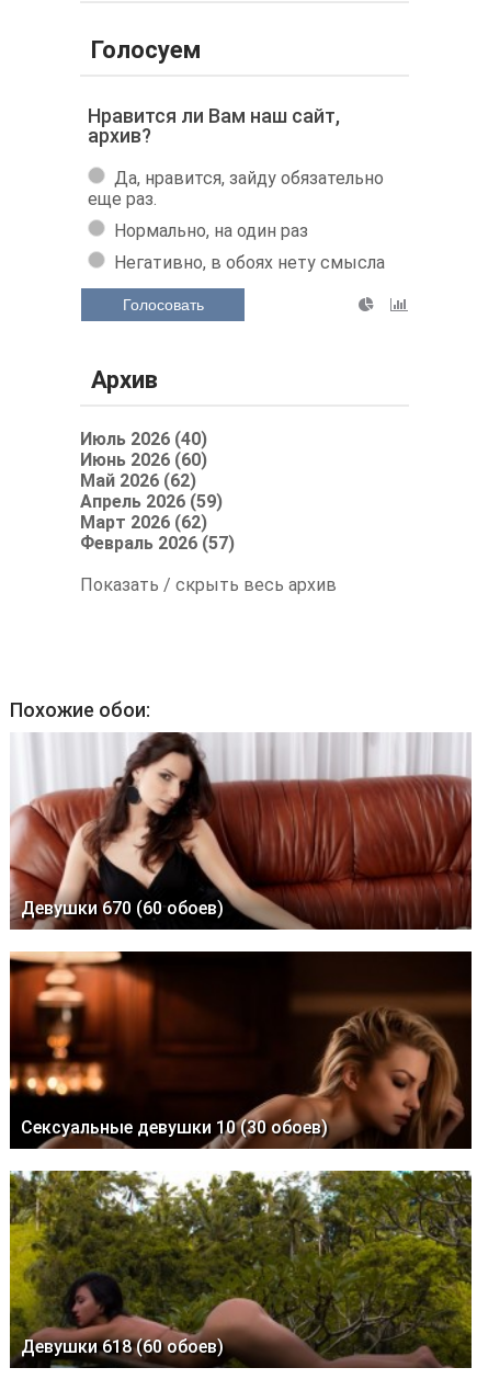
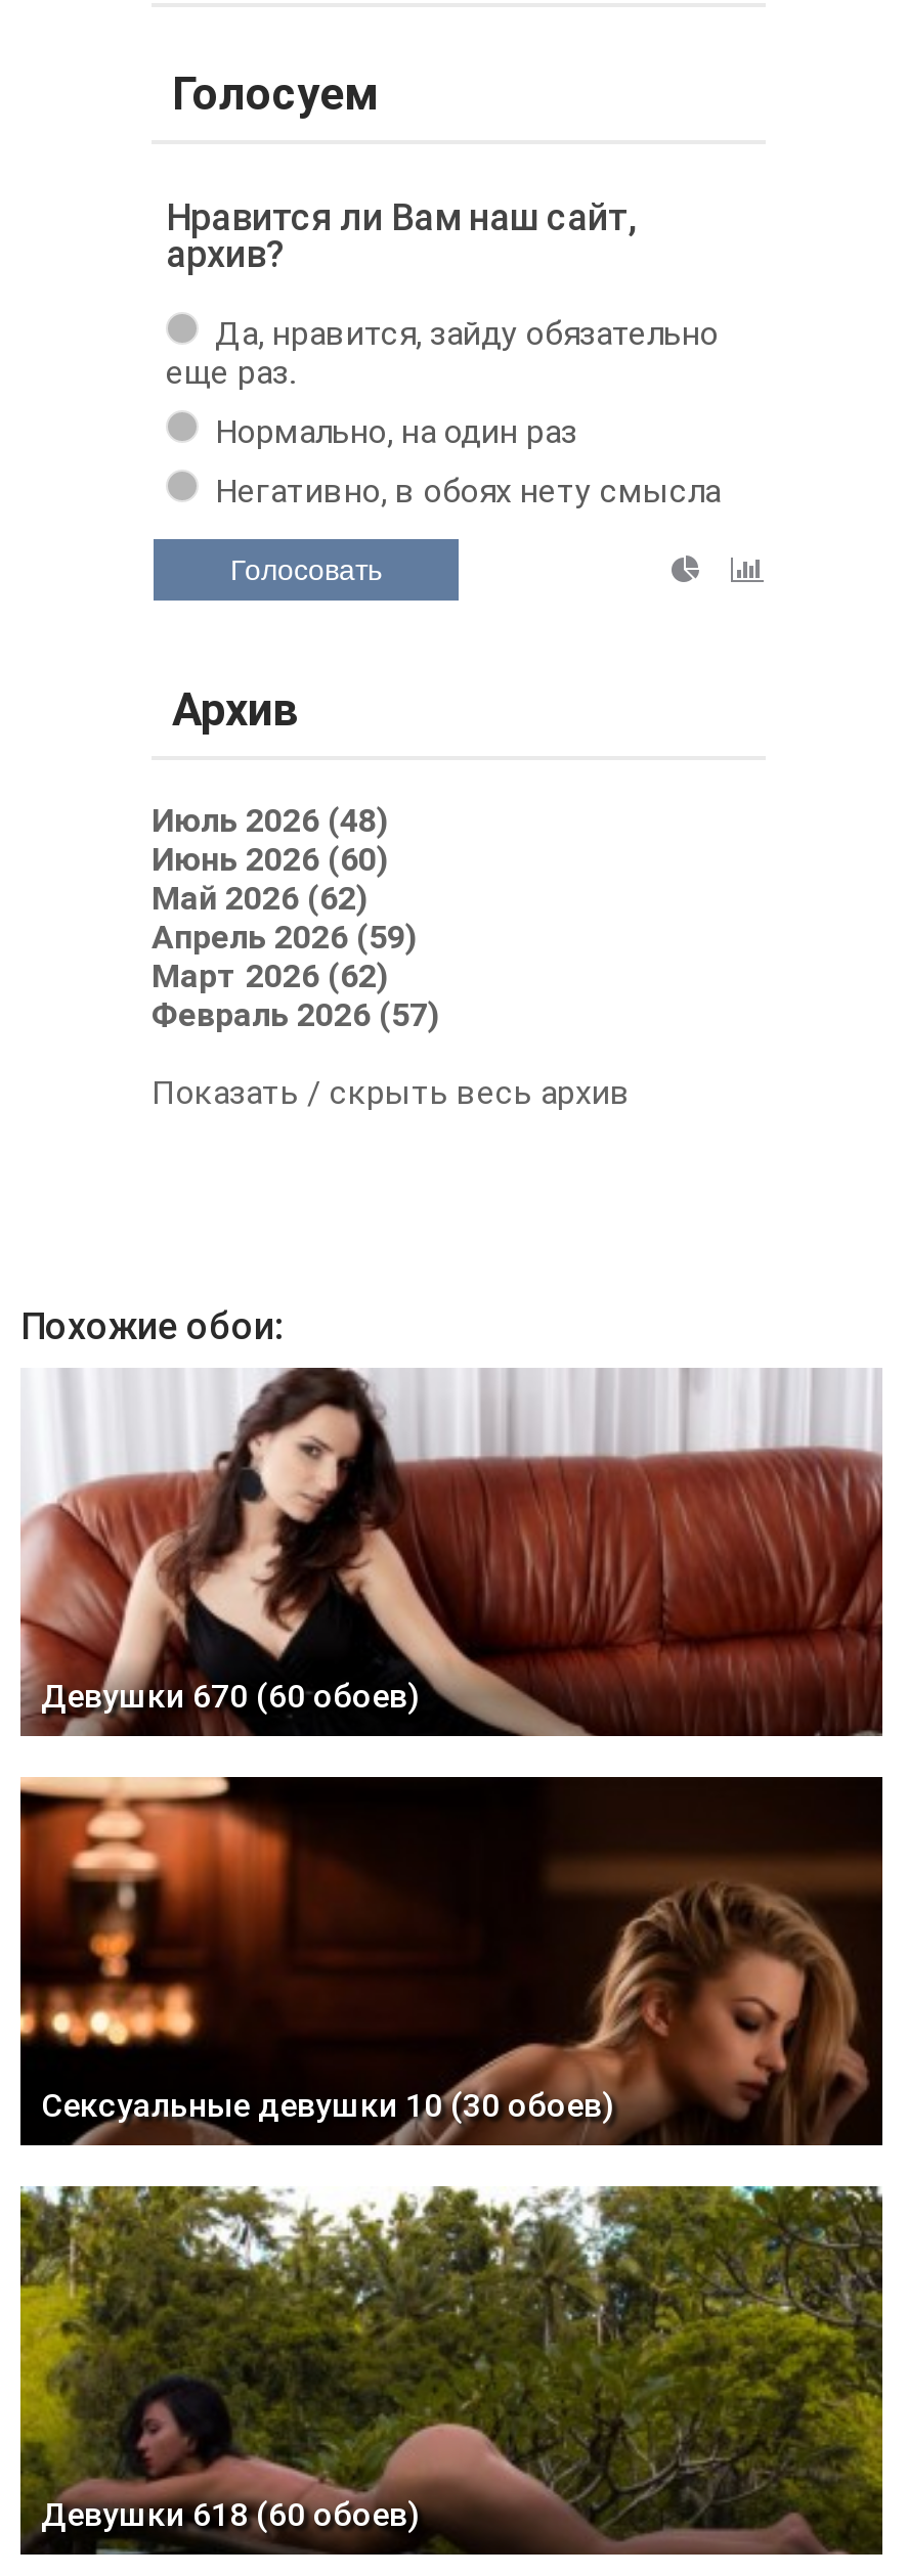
- Июль 2026 (40)
+ Июль 2026 (48)
